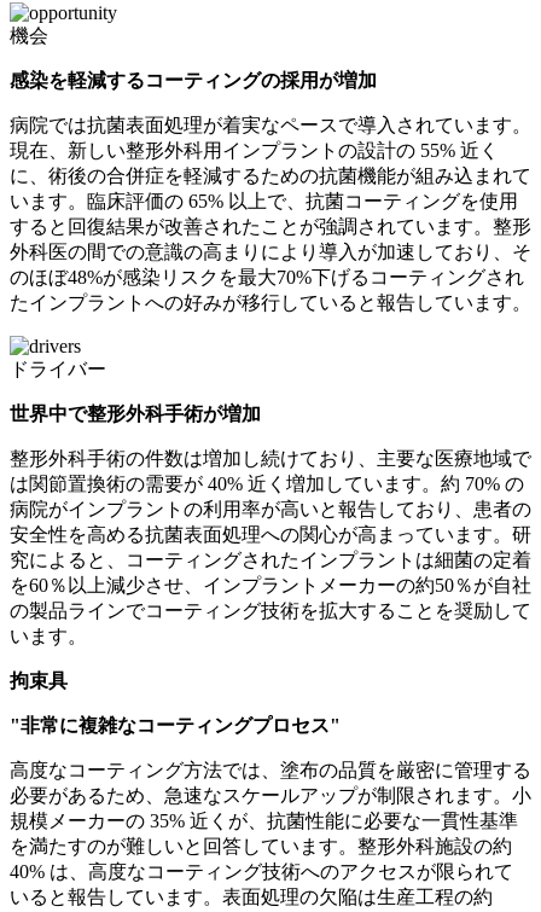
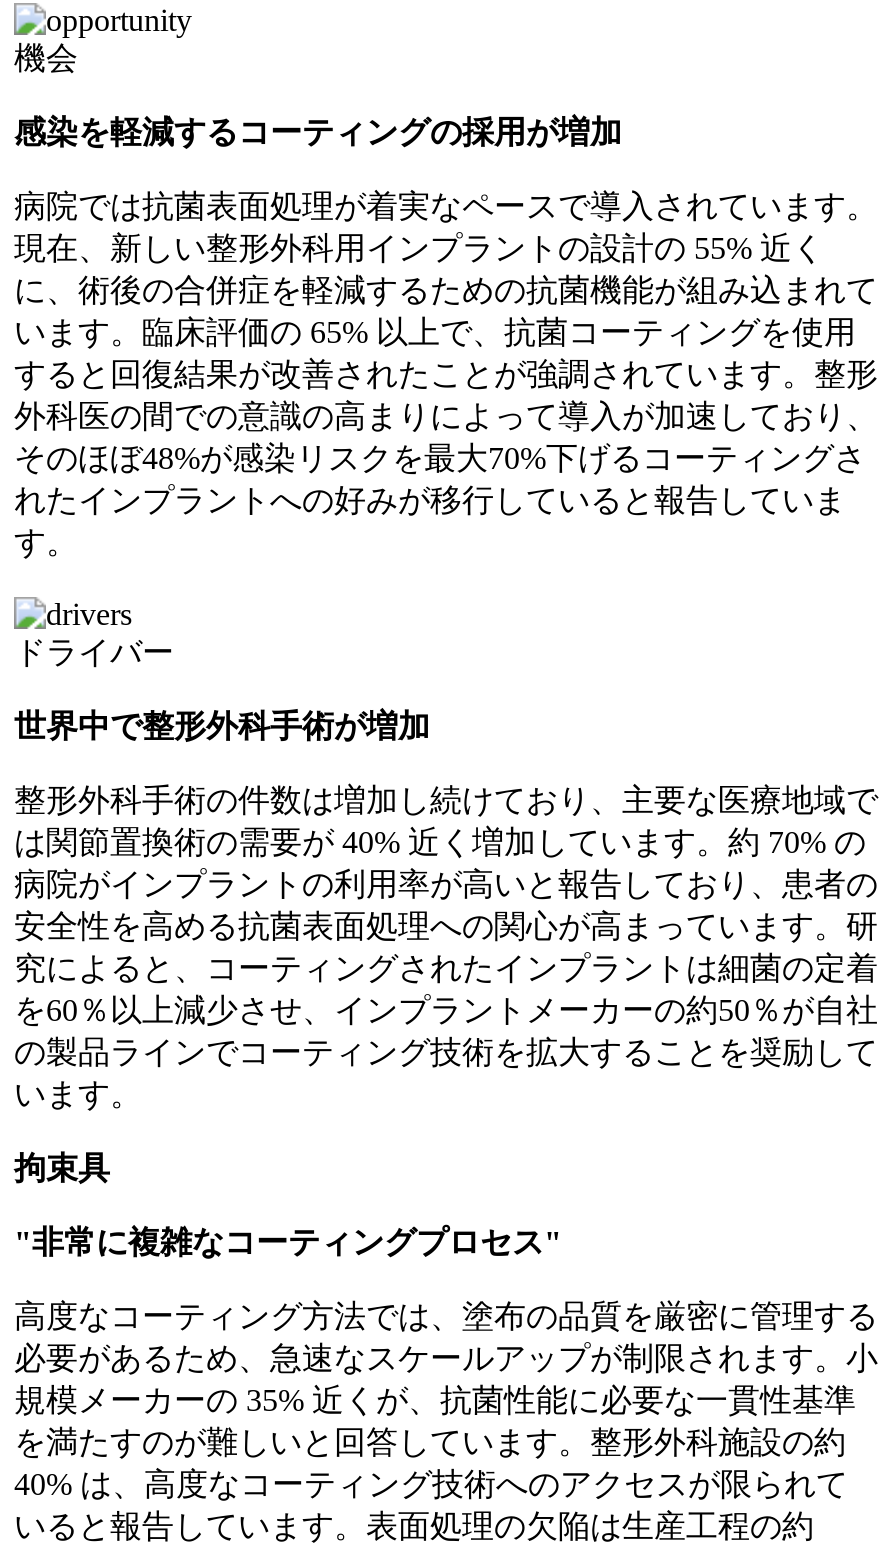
- 外科医の間での意識の高まりにより導入が加速しており、そ
- のほぼ48%が感染リスクを最大70%下げるコーティングされ
- たインプラントへの好みが移行していると報告しています。
+ 外科医の間での意識の高まりによって導入が加速しており、
+ そのほぼ48%が感染リスクを最大70%下げるコーティングさ
+ れたインプラントへの好みが移行していると報告していま
+ す。
